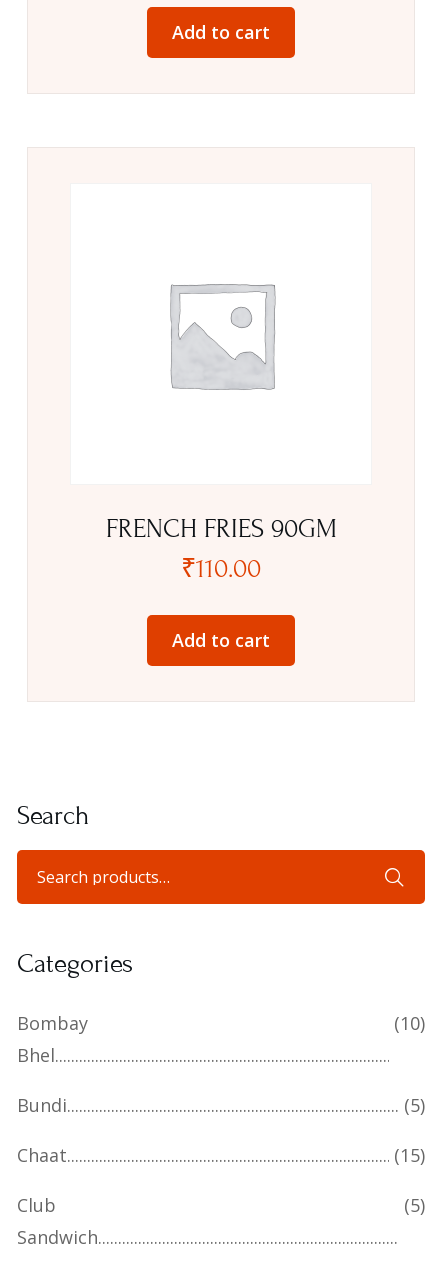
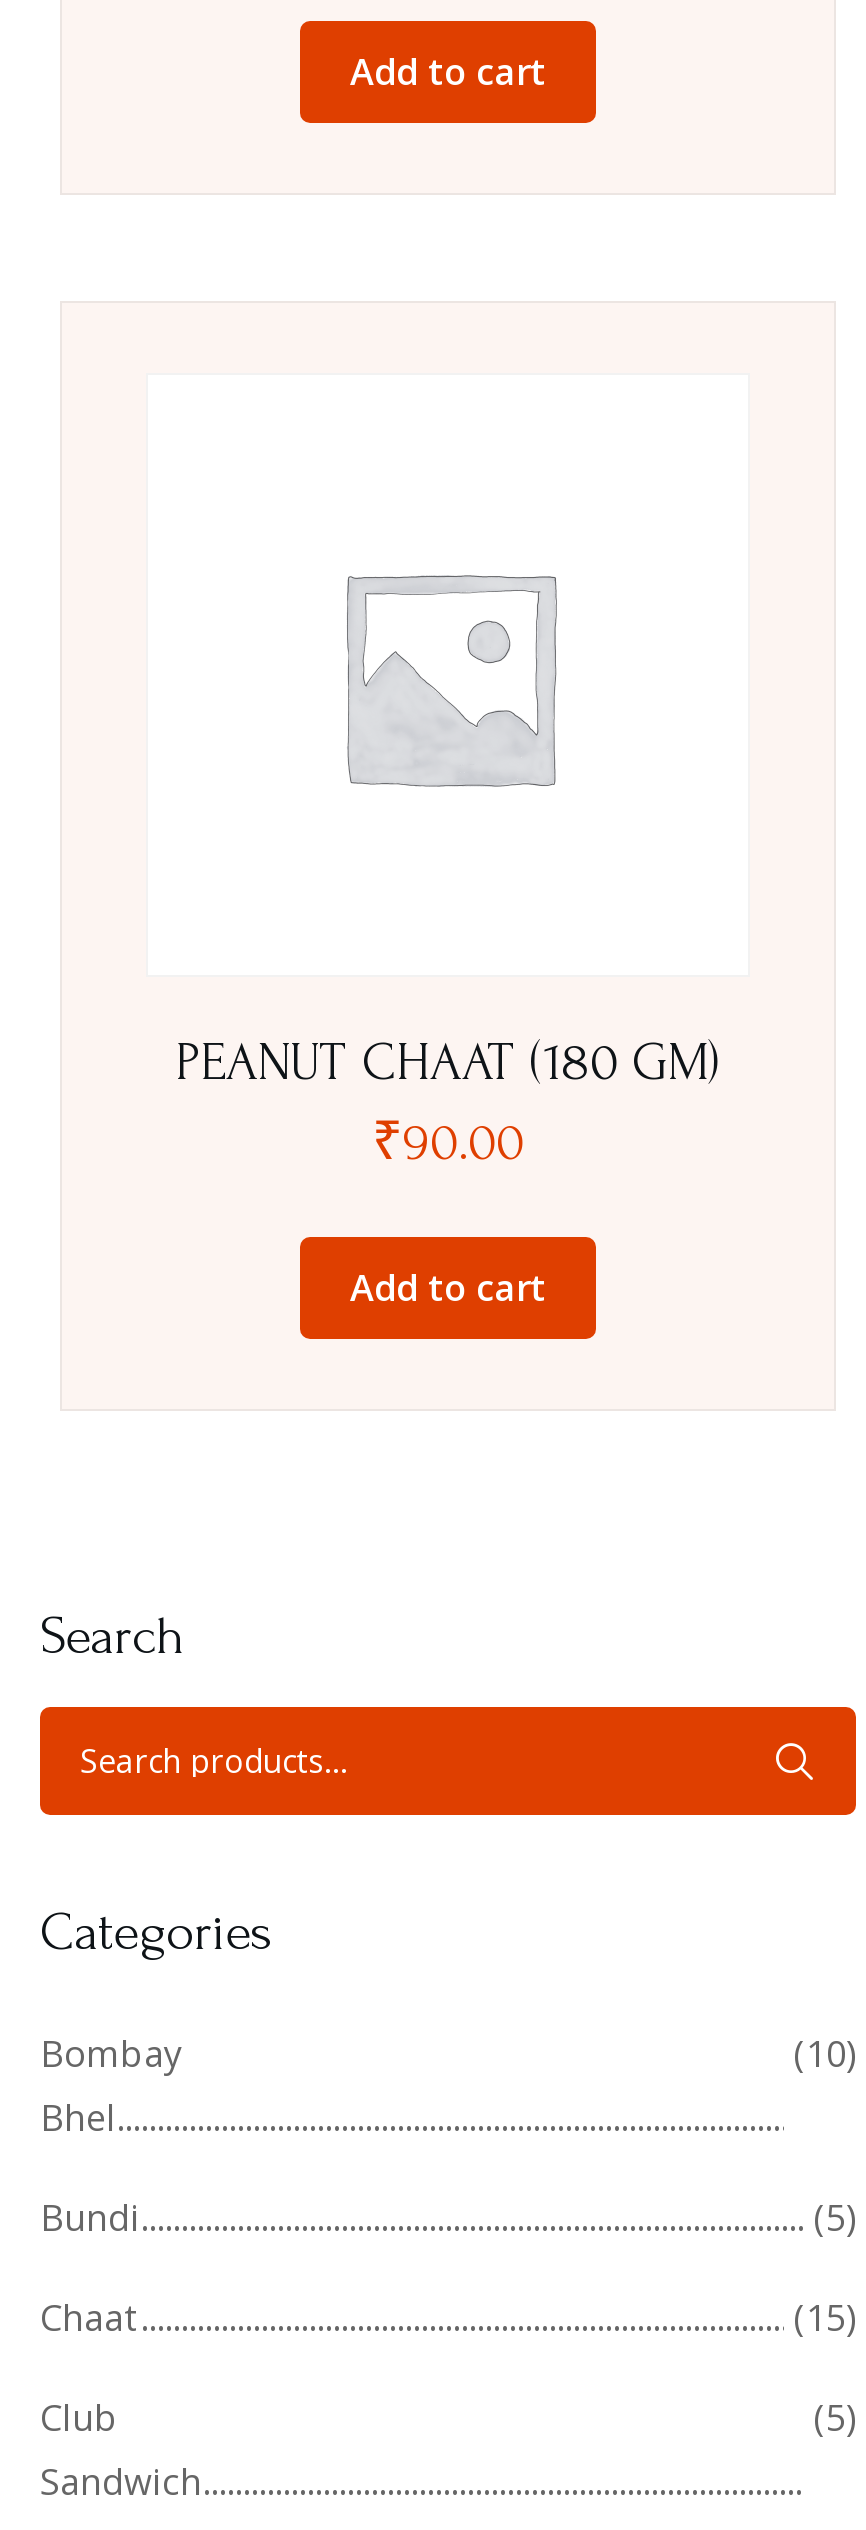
- FRENCH FRIES 90GM
- ₹110.00
+ PEANUT CHAAT (180 GM)
+ ₹90.00
